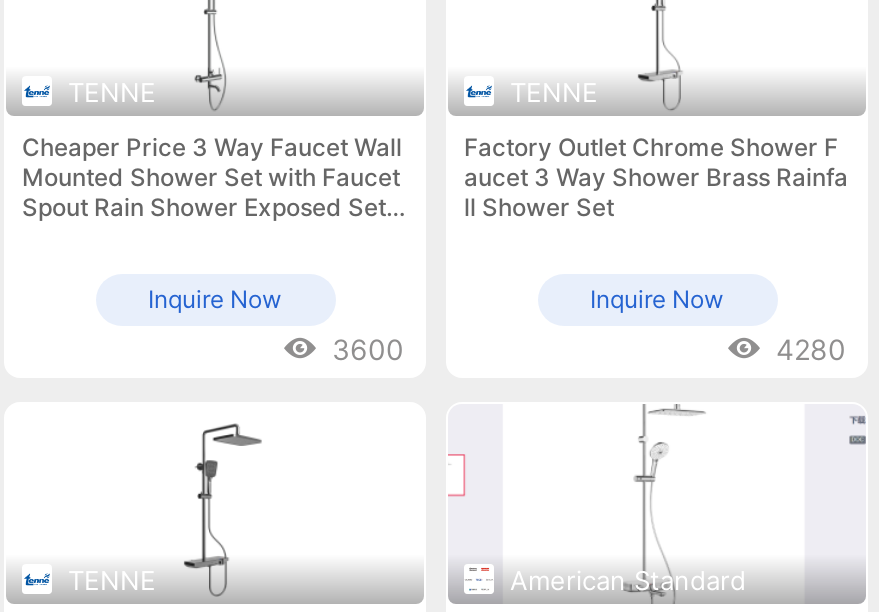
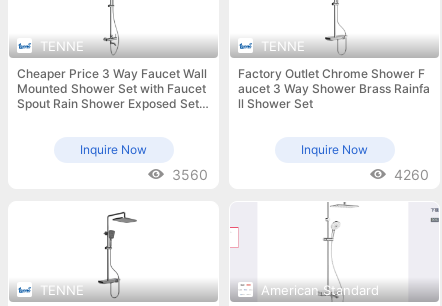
- 3600
+ 3560

- 4280
+ 4260
